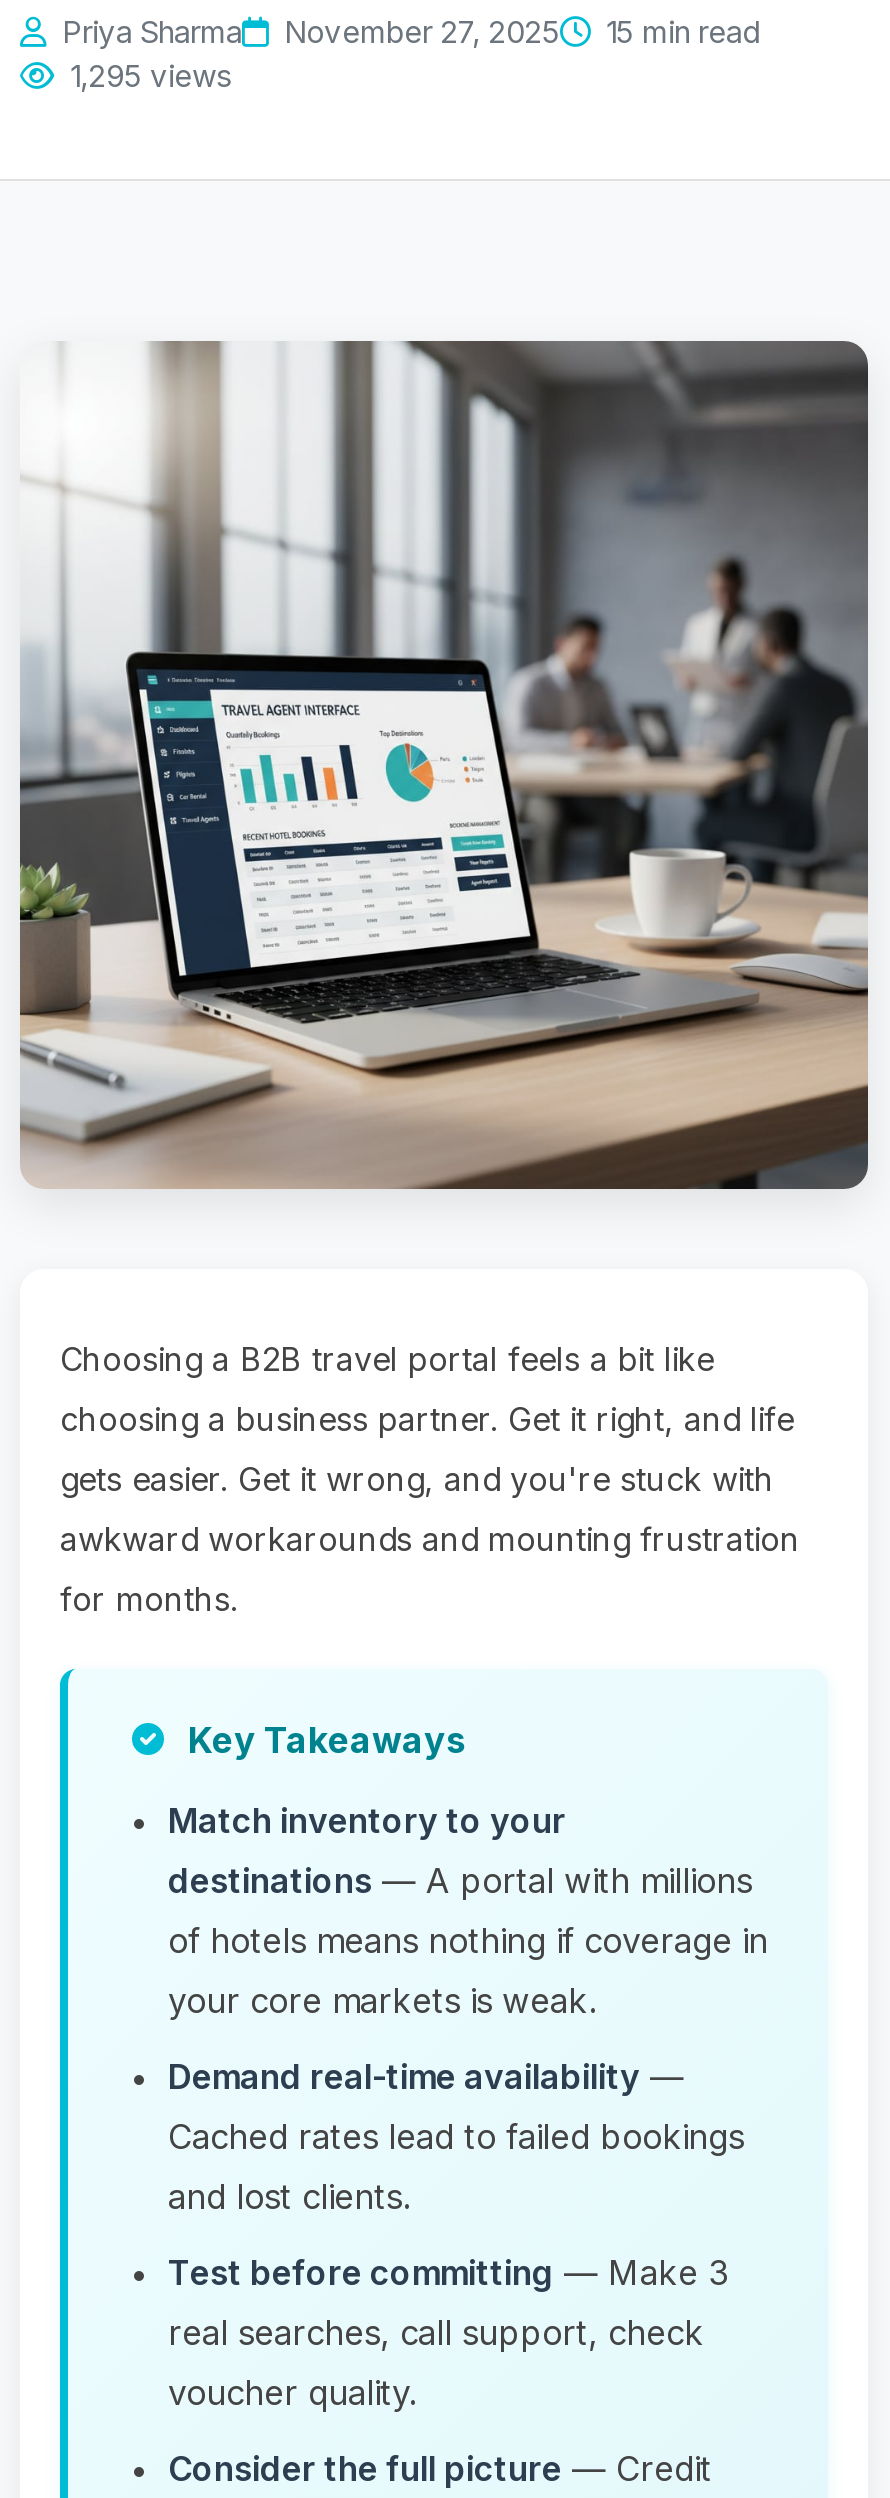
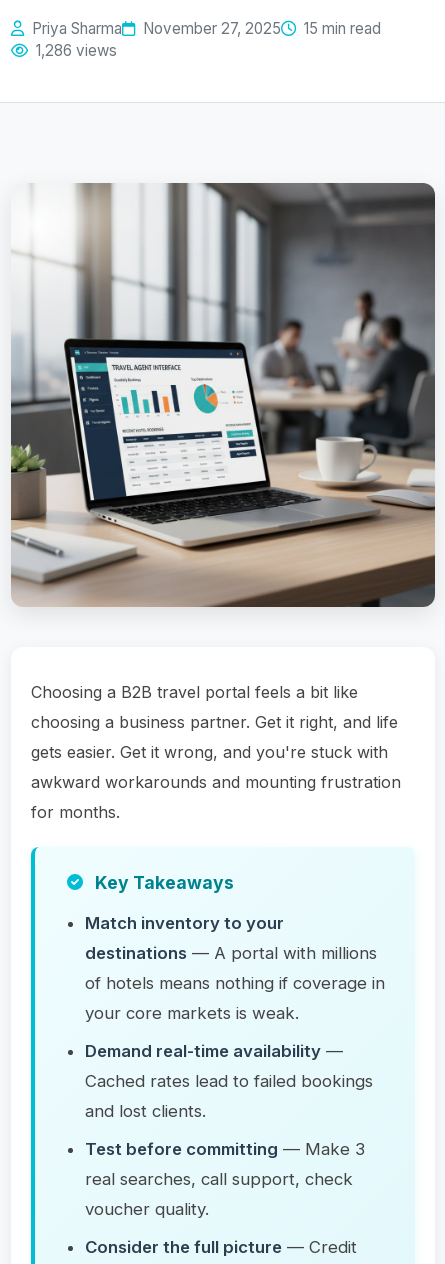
- 1,295 views
+ 1,286 views
